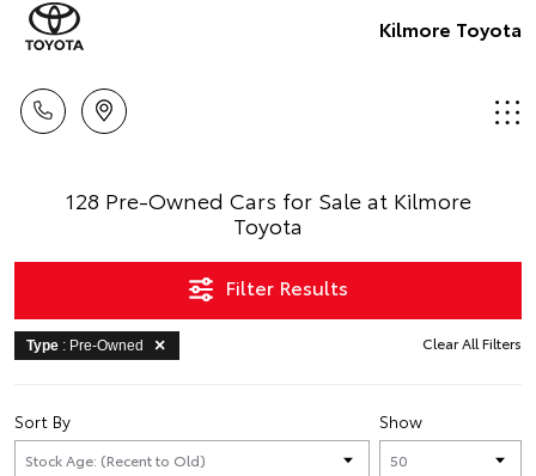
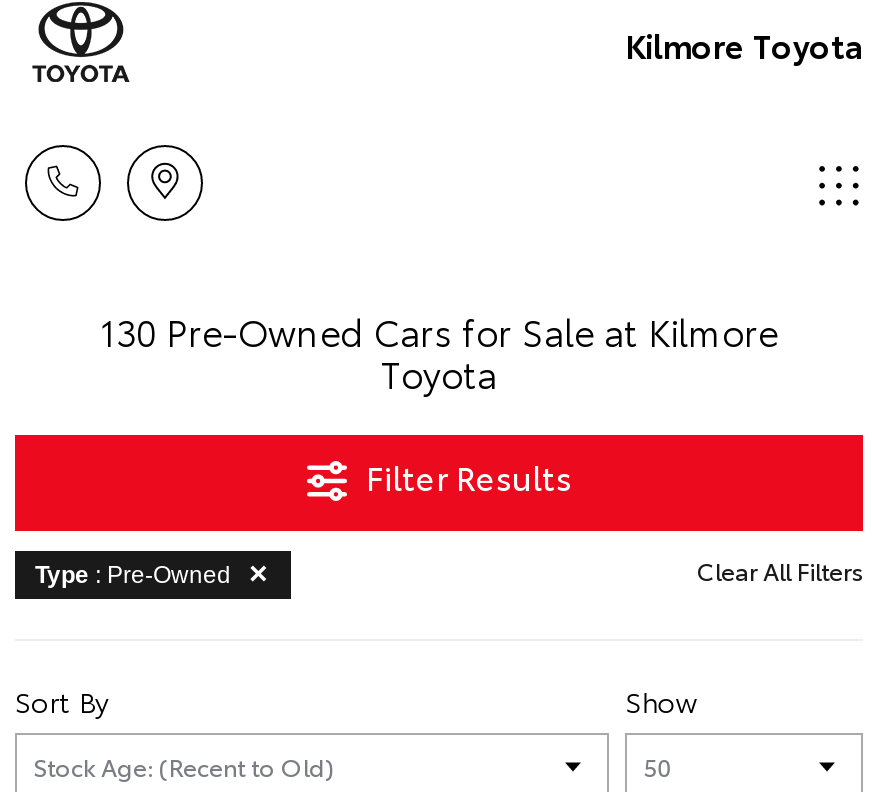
- 128 Pre-Owned Cars for Sale at Kilmore
+ 130 Pre-Owned Cars for Sale at Kilmore
